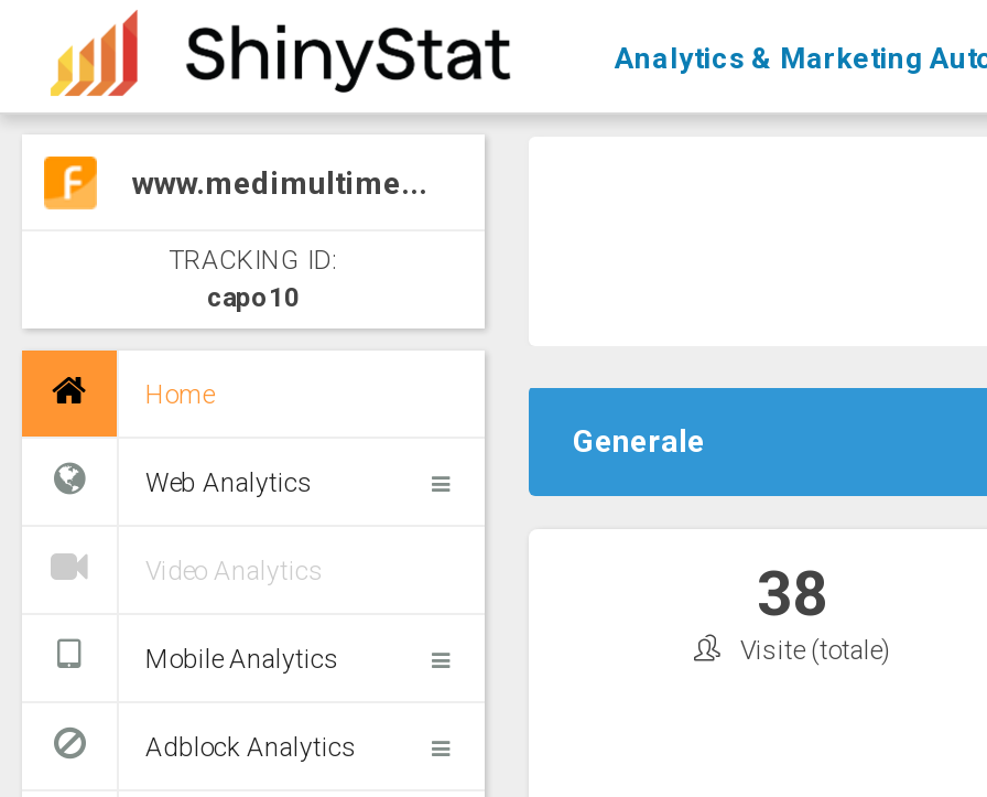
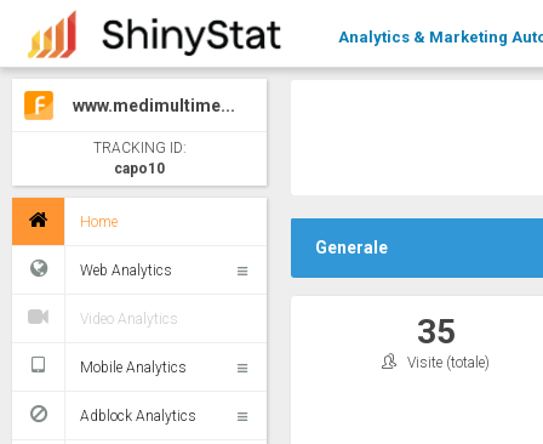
- 38
+ 35
